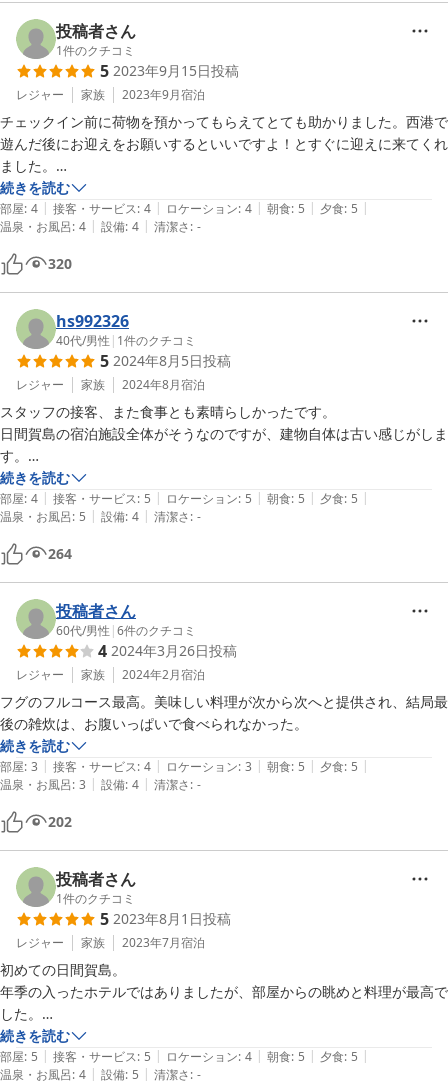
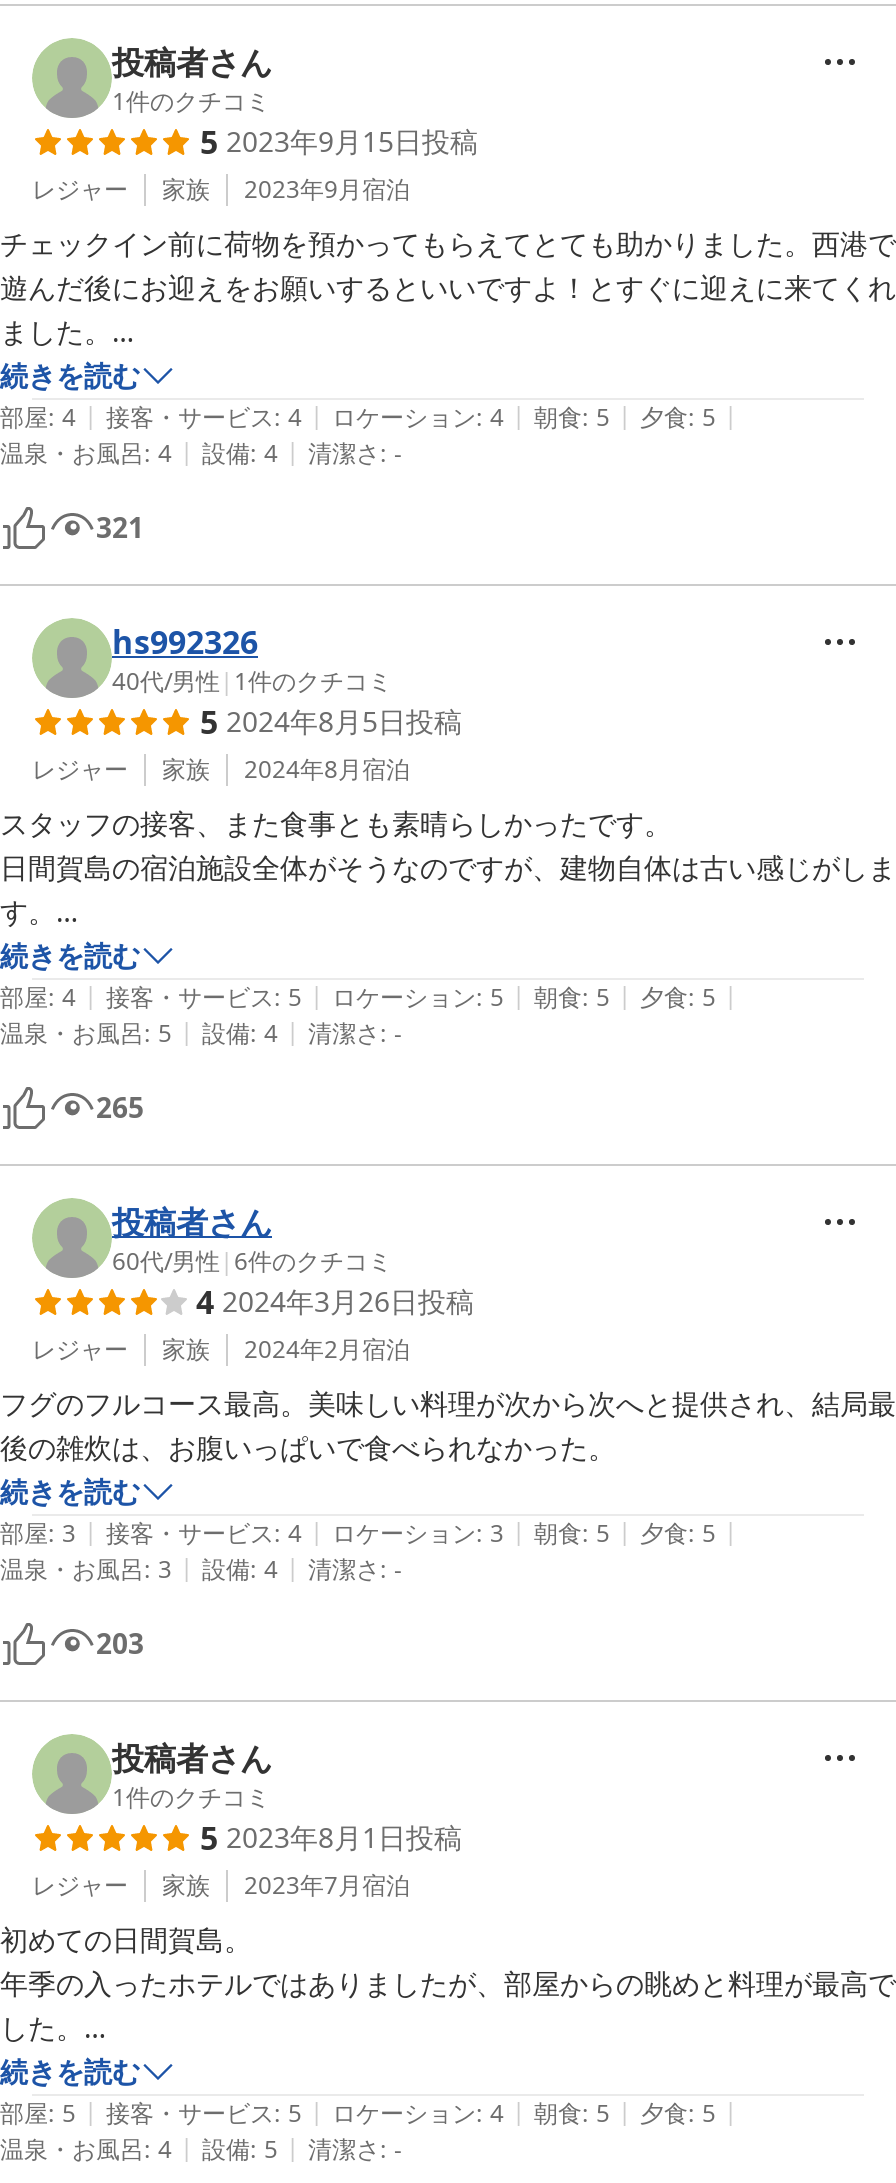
- 320
+ 321

- 264
+ 265

- 202
+ 203
